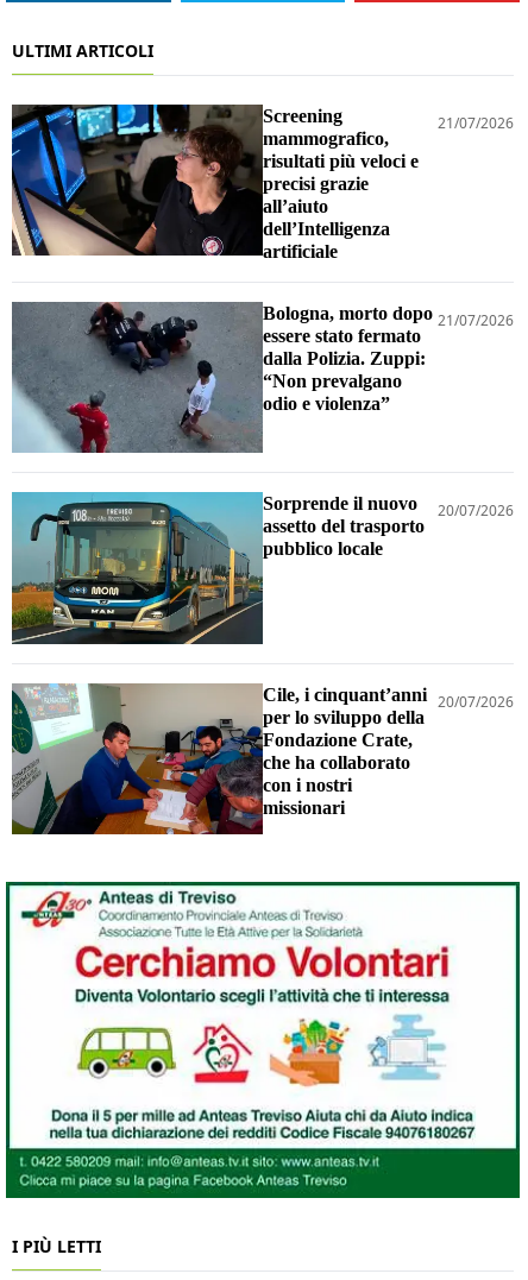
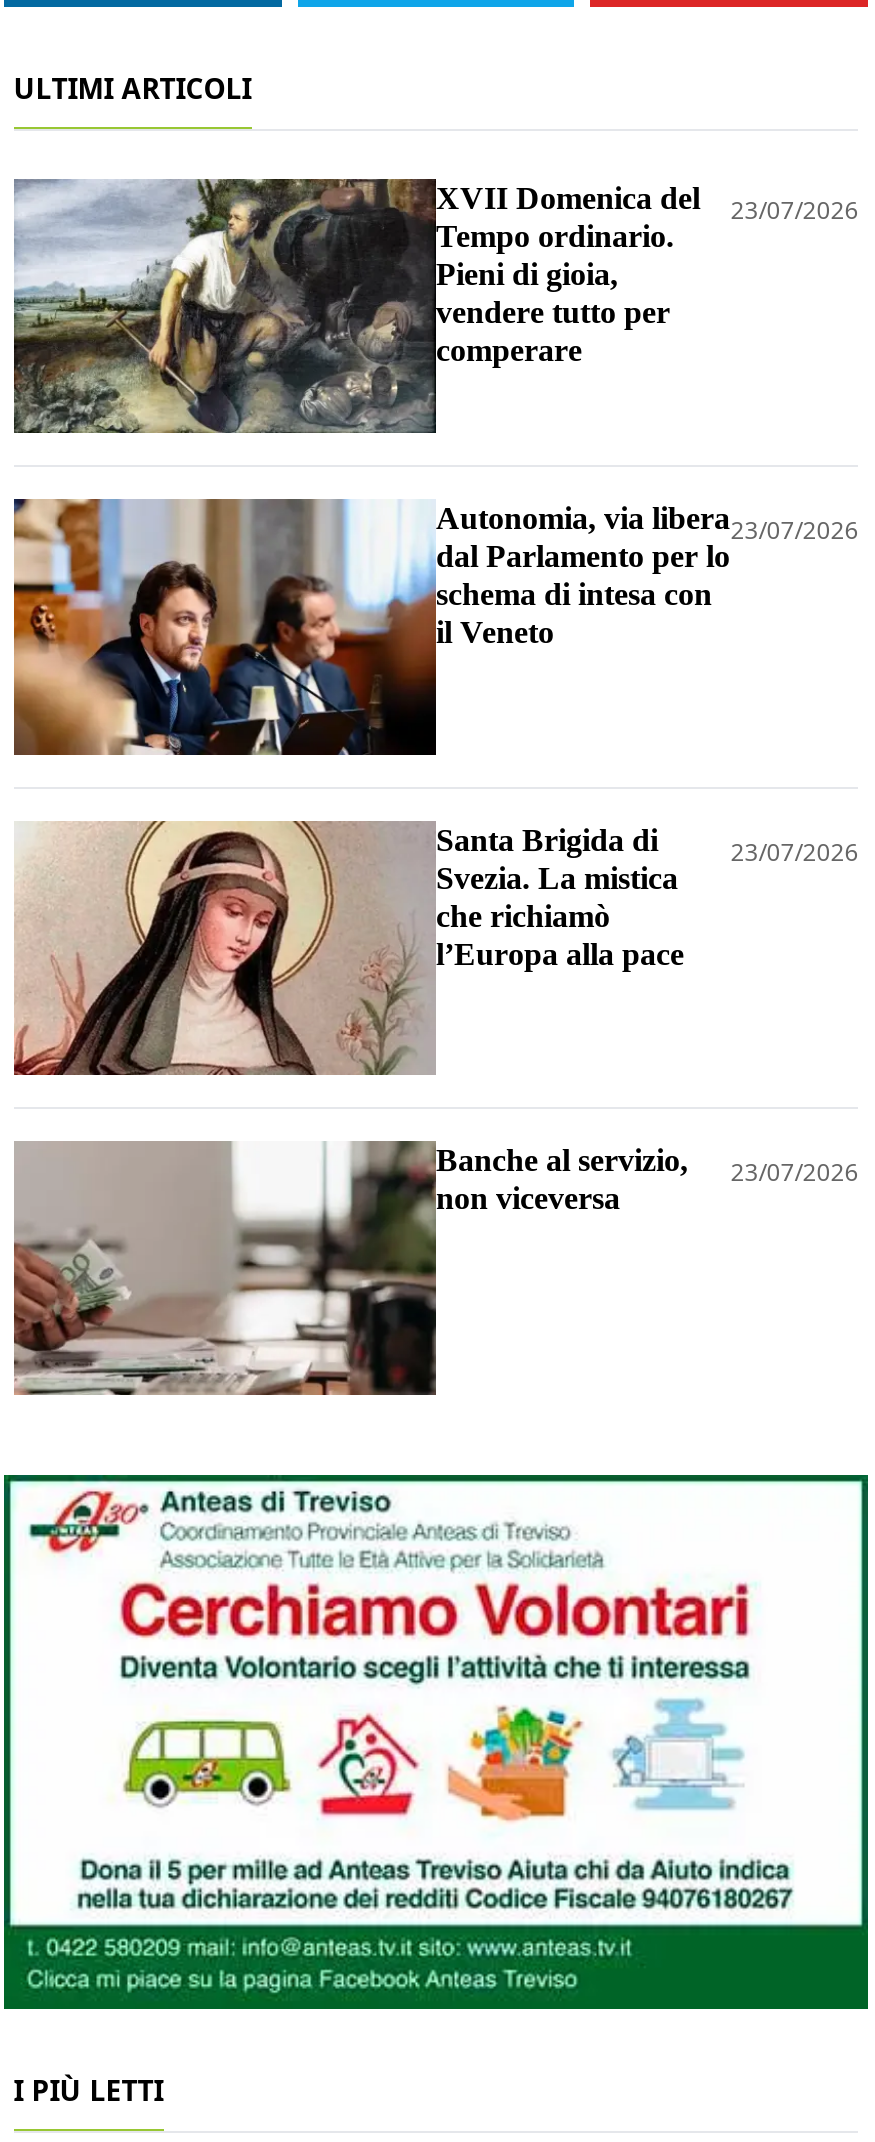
- [image]
- Screening
- mammografico,
- risultati più veloci e
- precisi grazie
- all’aiuto
- dell’Intelligenza
- artificiale
+ [image]
+ XVII Domenica del
+ Tempo ordinario.
+ Pieni di gioia,
+ vendere tutto per
+ comperare

- 21/07/2026
+ 23/07/2026

- [image]
- Bologna, morto dopo
- essere stato fermato
- dalla Polizia. Zuppi:
- “Non prevalgano
- odio e violenza”
+ [image]
+ Autonomia, via libera
+ dal Parlamento per lo
+ schema di intesa con
+ il Veneto

- 21/07/2026
+ 23/07/2026

- [image]
- Sorprende il nuovo
- assetto del trasporto
- pubblico locale
+ [image]
+ Santa Brigida di
+ Svezia. La mistica
+ che richiamò
+ l’Europa alla pace

- 20/07/2026
+ 23/07/2026

- [image]
- Cile, i cinquant’anni
- per lo sviluppo della
- Fondazione Crate,
- che ha collaborato
- con i nostri
- missionari
+ [image]
+ Banche al servizio,
+ non viceversa

- 20/07/2026
+ 23/07/2026
